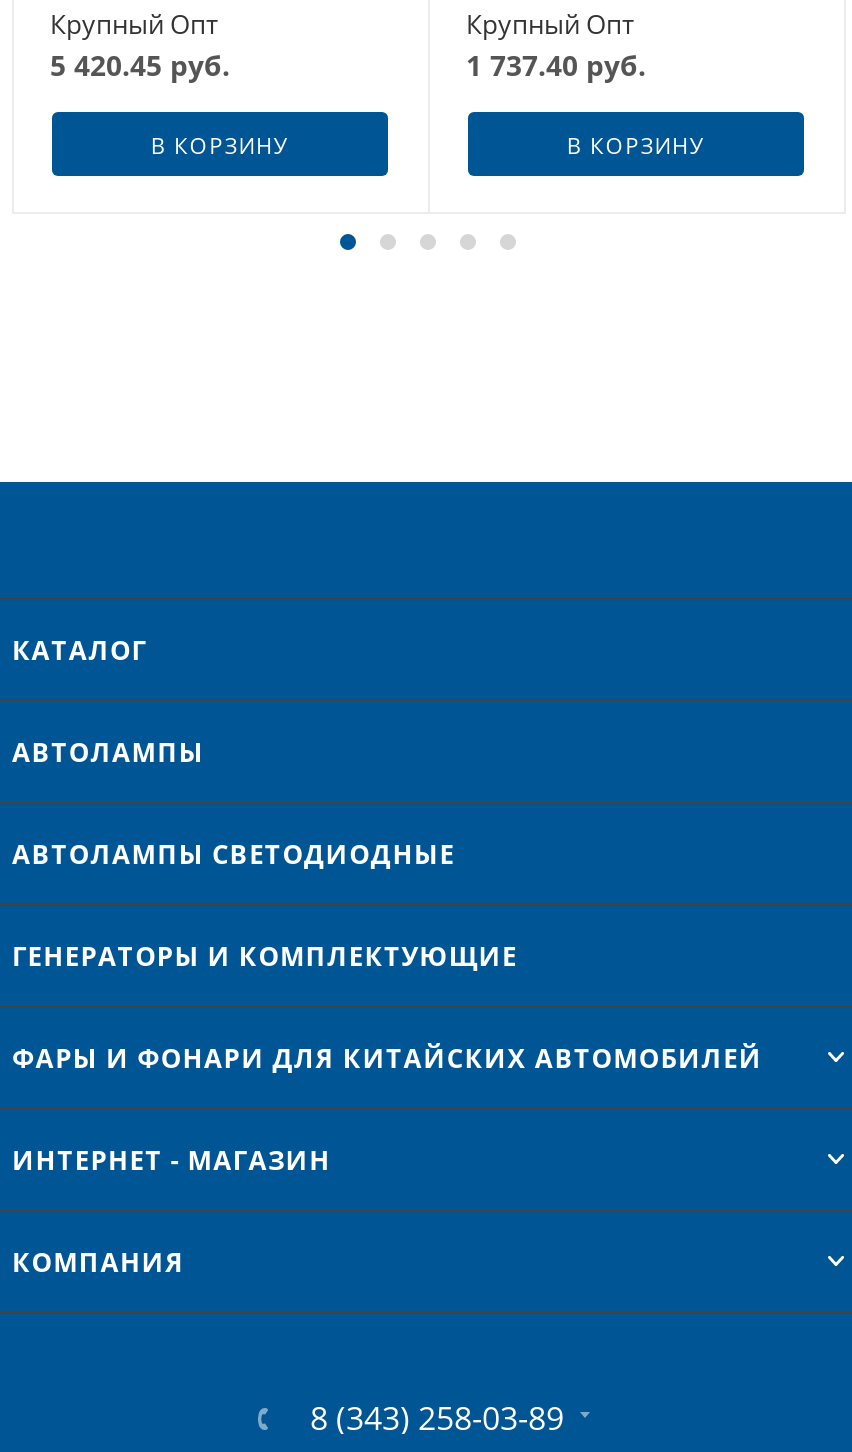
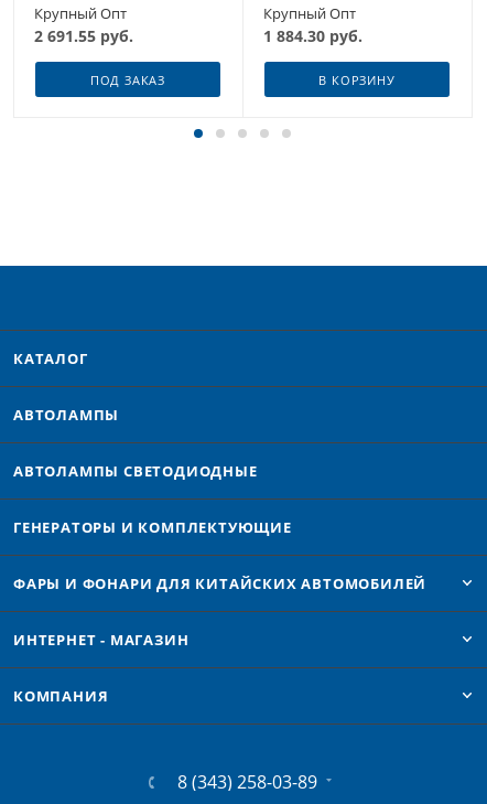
- 5 420.45 руб.
+ 2 691.55 руб.

- 1 737.40 руб.
+ 1 884.30 руб.

- В КОРЗИНУ
+ ПОД ЗАКАЗ
